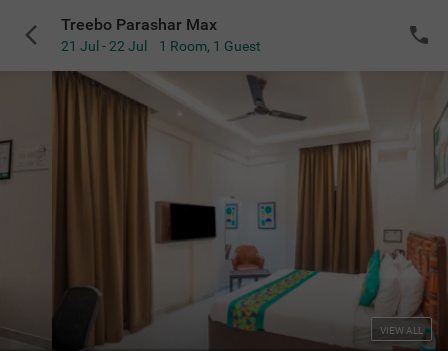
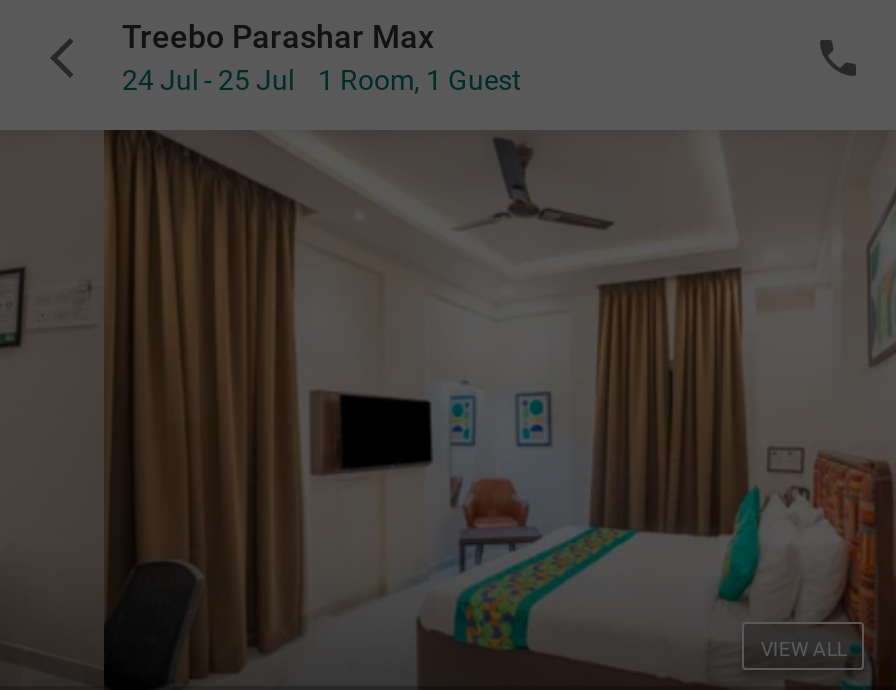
- 21 Jul - 22 Jul 1 Room, 1 Guest
+ 24 Jul - 25 Jul 1 Room, 1 Guest
